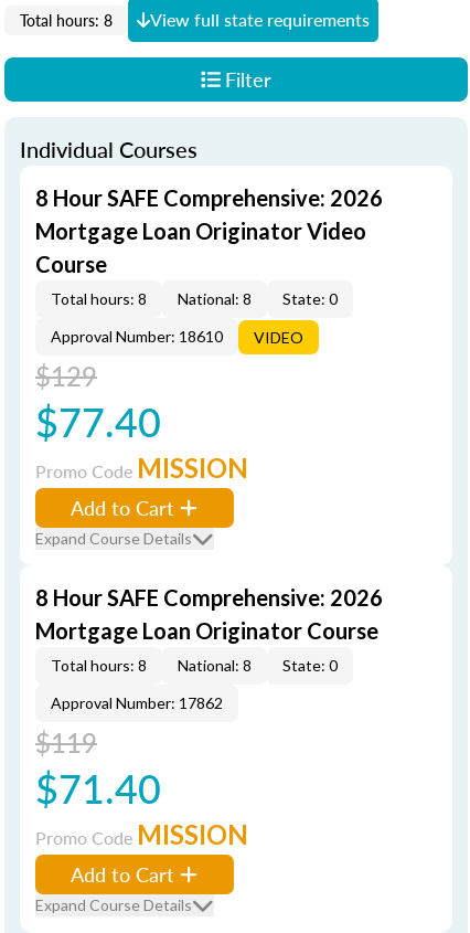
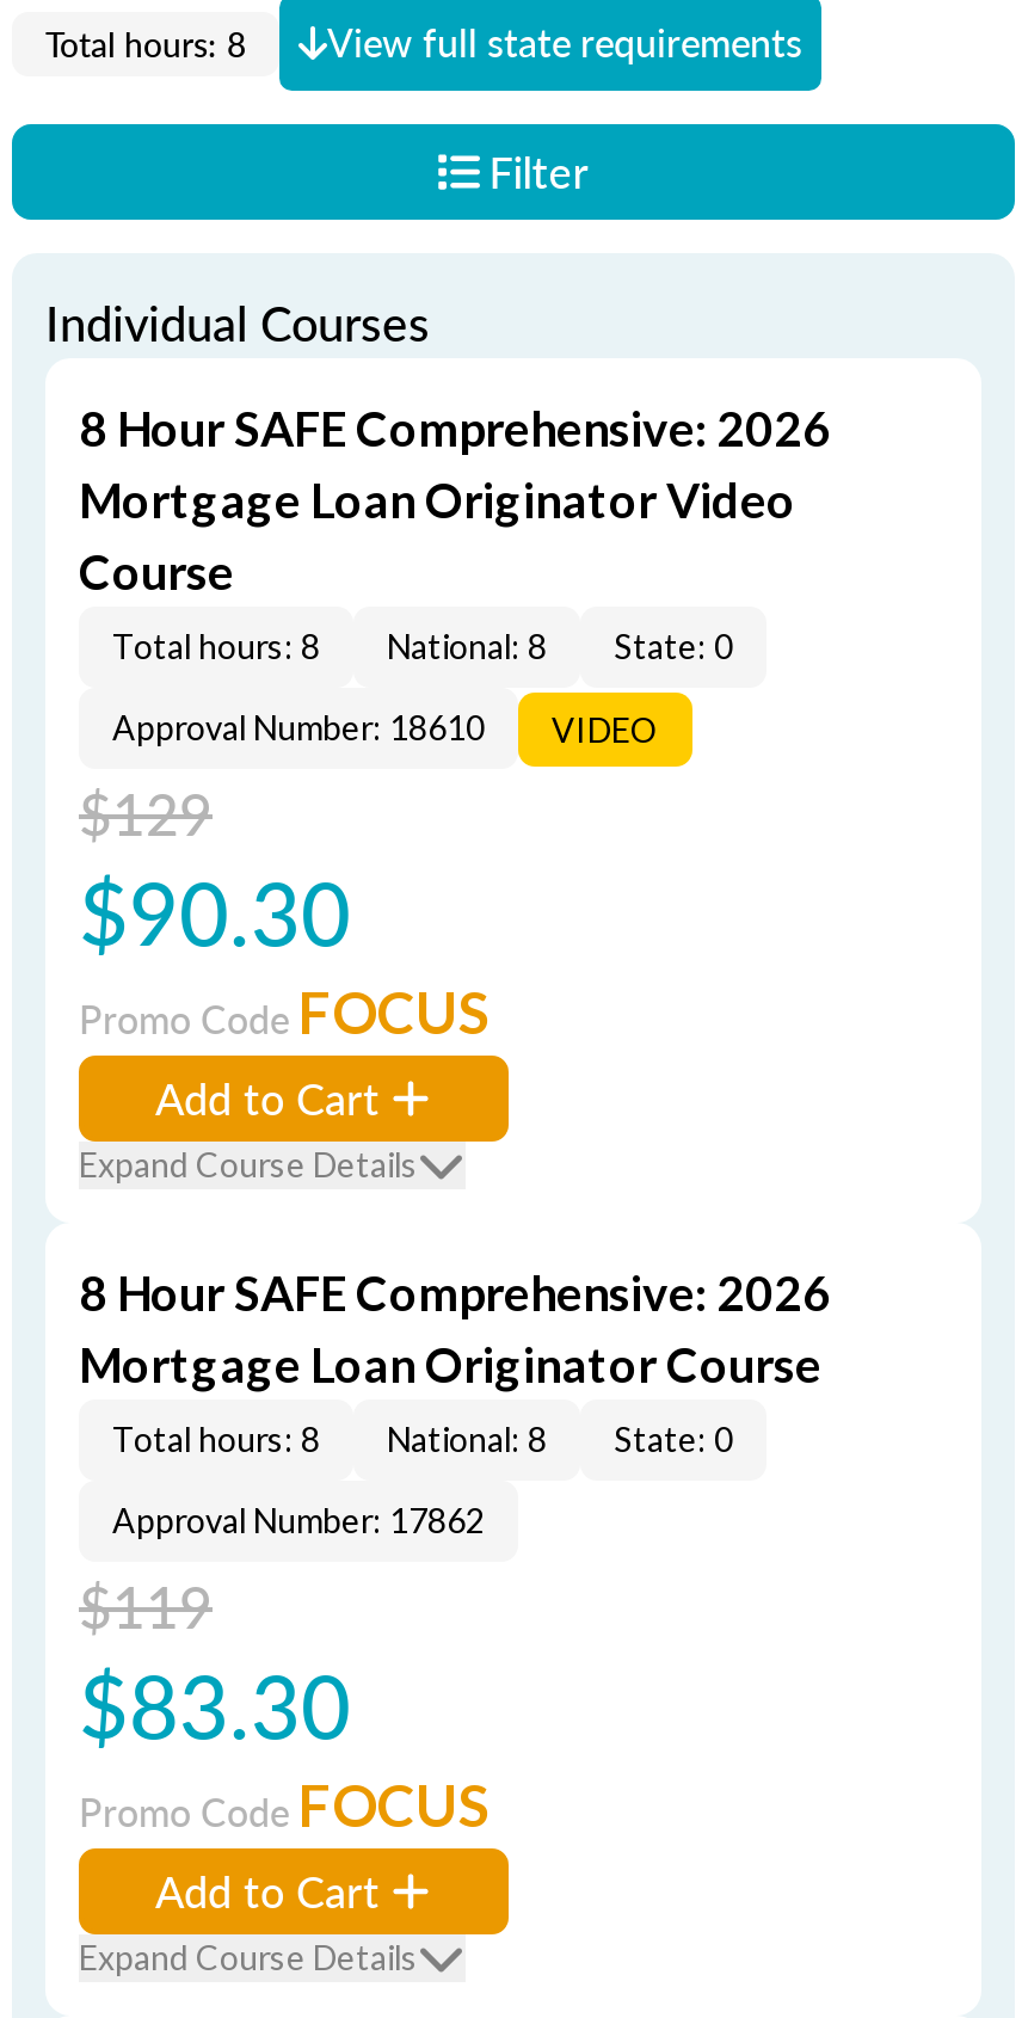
- $77.40
+ $90.30

- Promo Code MISSION
+ Promo Code FOCUS

- $71.40
+ $83.30

- Promo Code MISSION
+ Promo Code FOCUS
